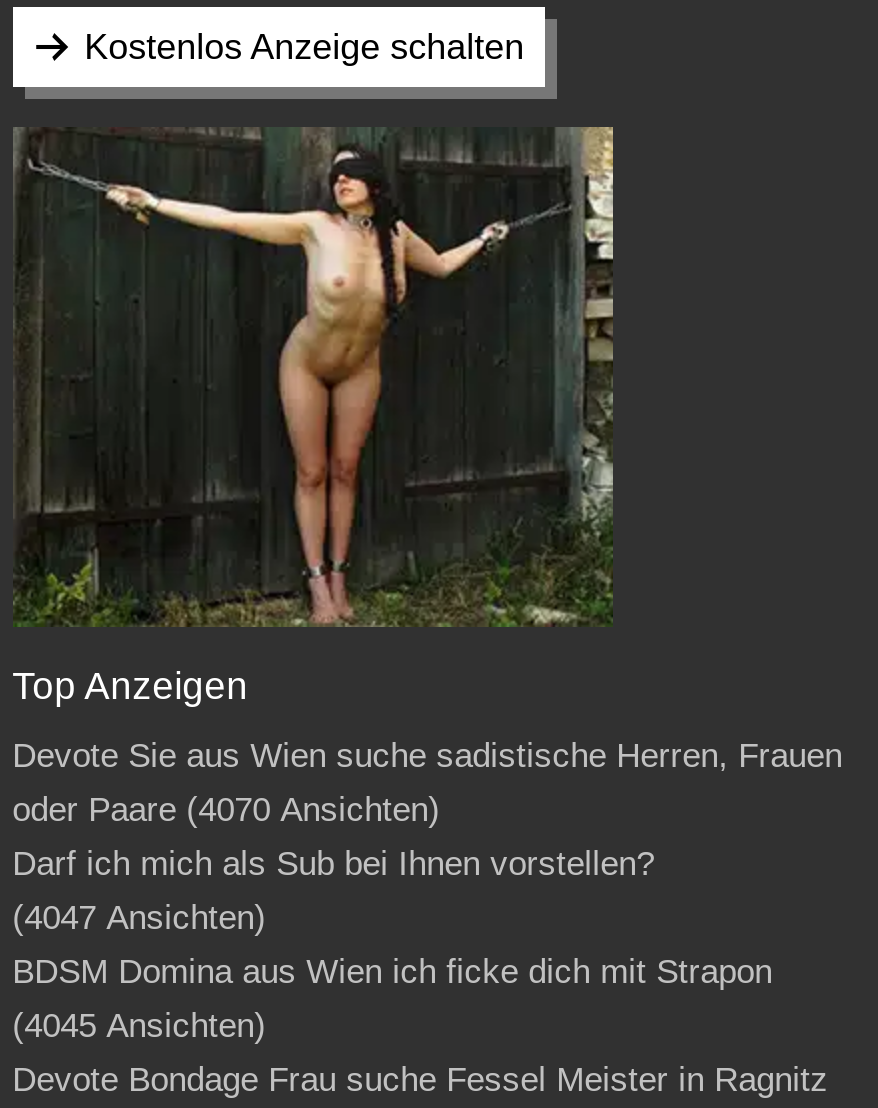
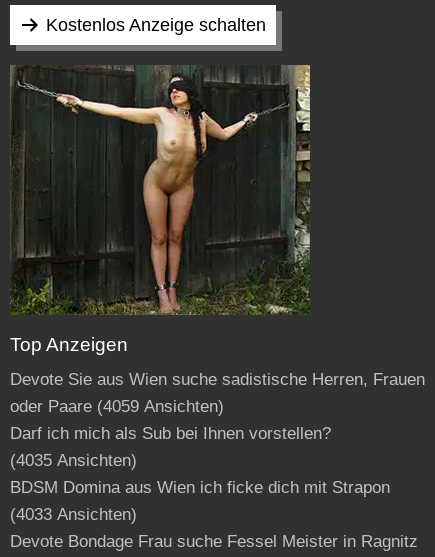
- oder Paare (4070 Ansichten)
+ oder Paare (4059 Ansichten)

- (4047 Ansichten)
+ (4035 Ansichten)

- (4045 Ansichten)
+ (4033 Ansichten)
